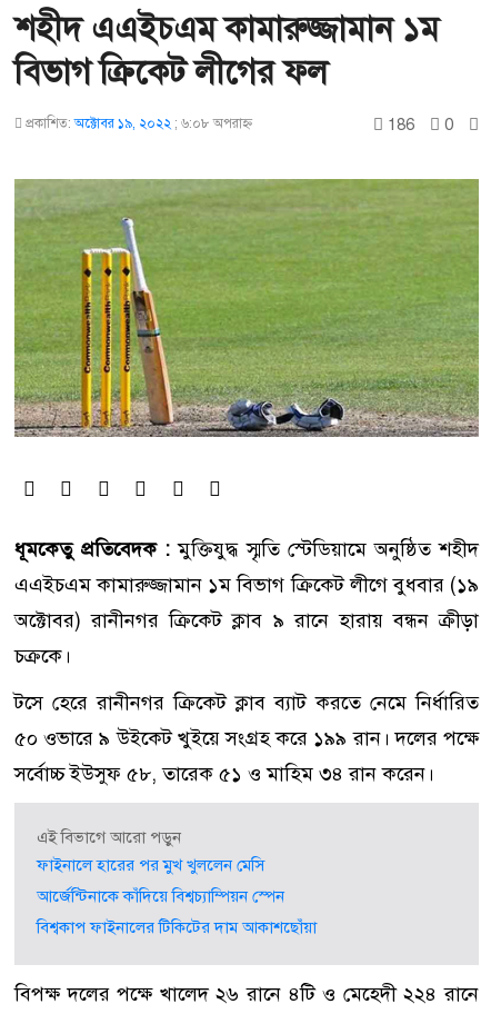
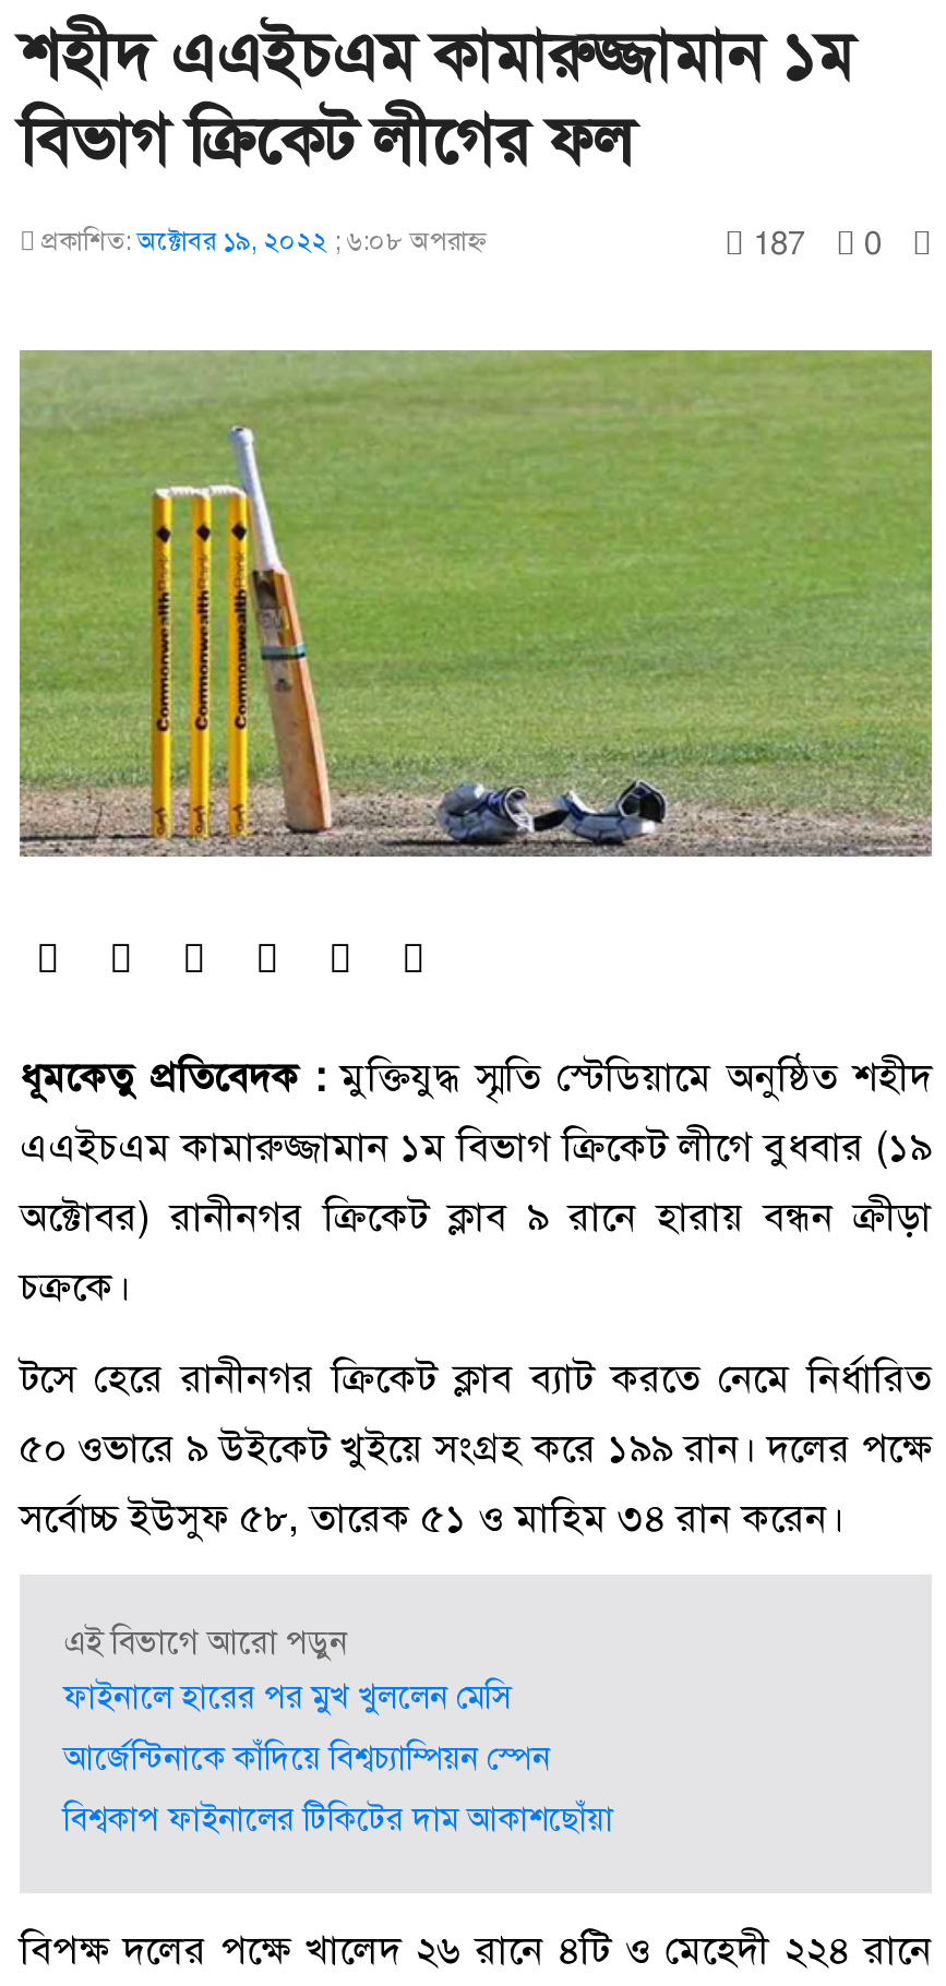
- 186
+ 187
